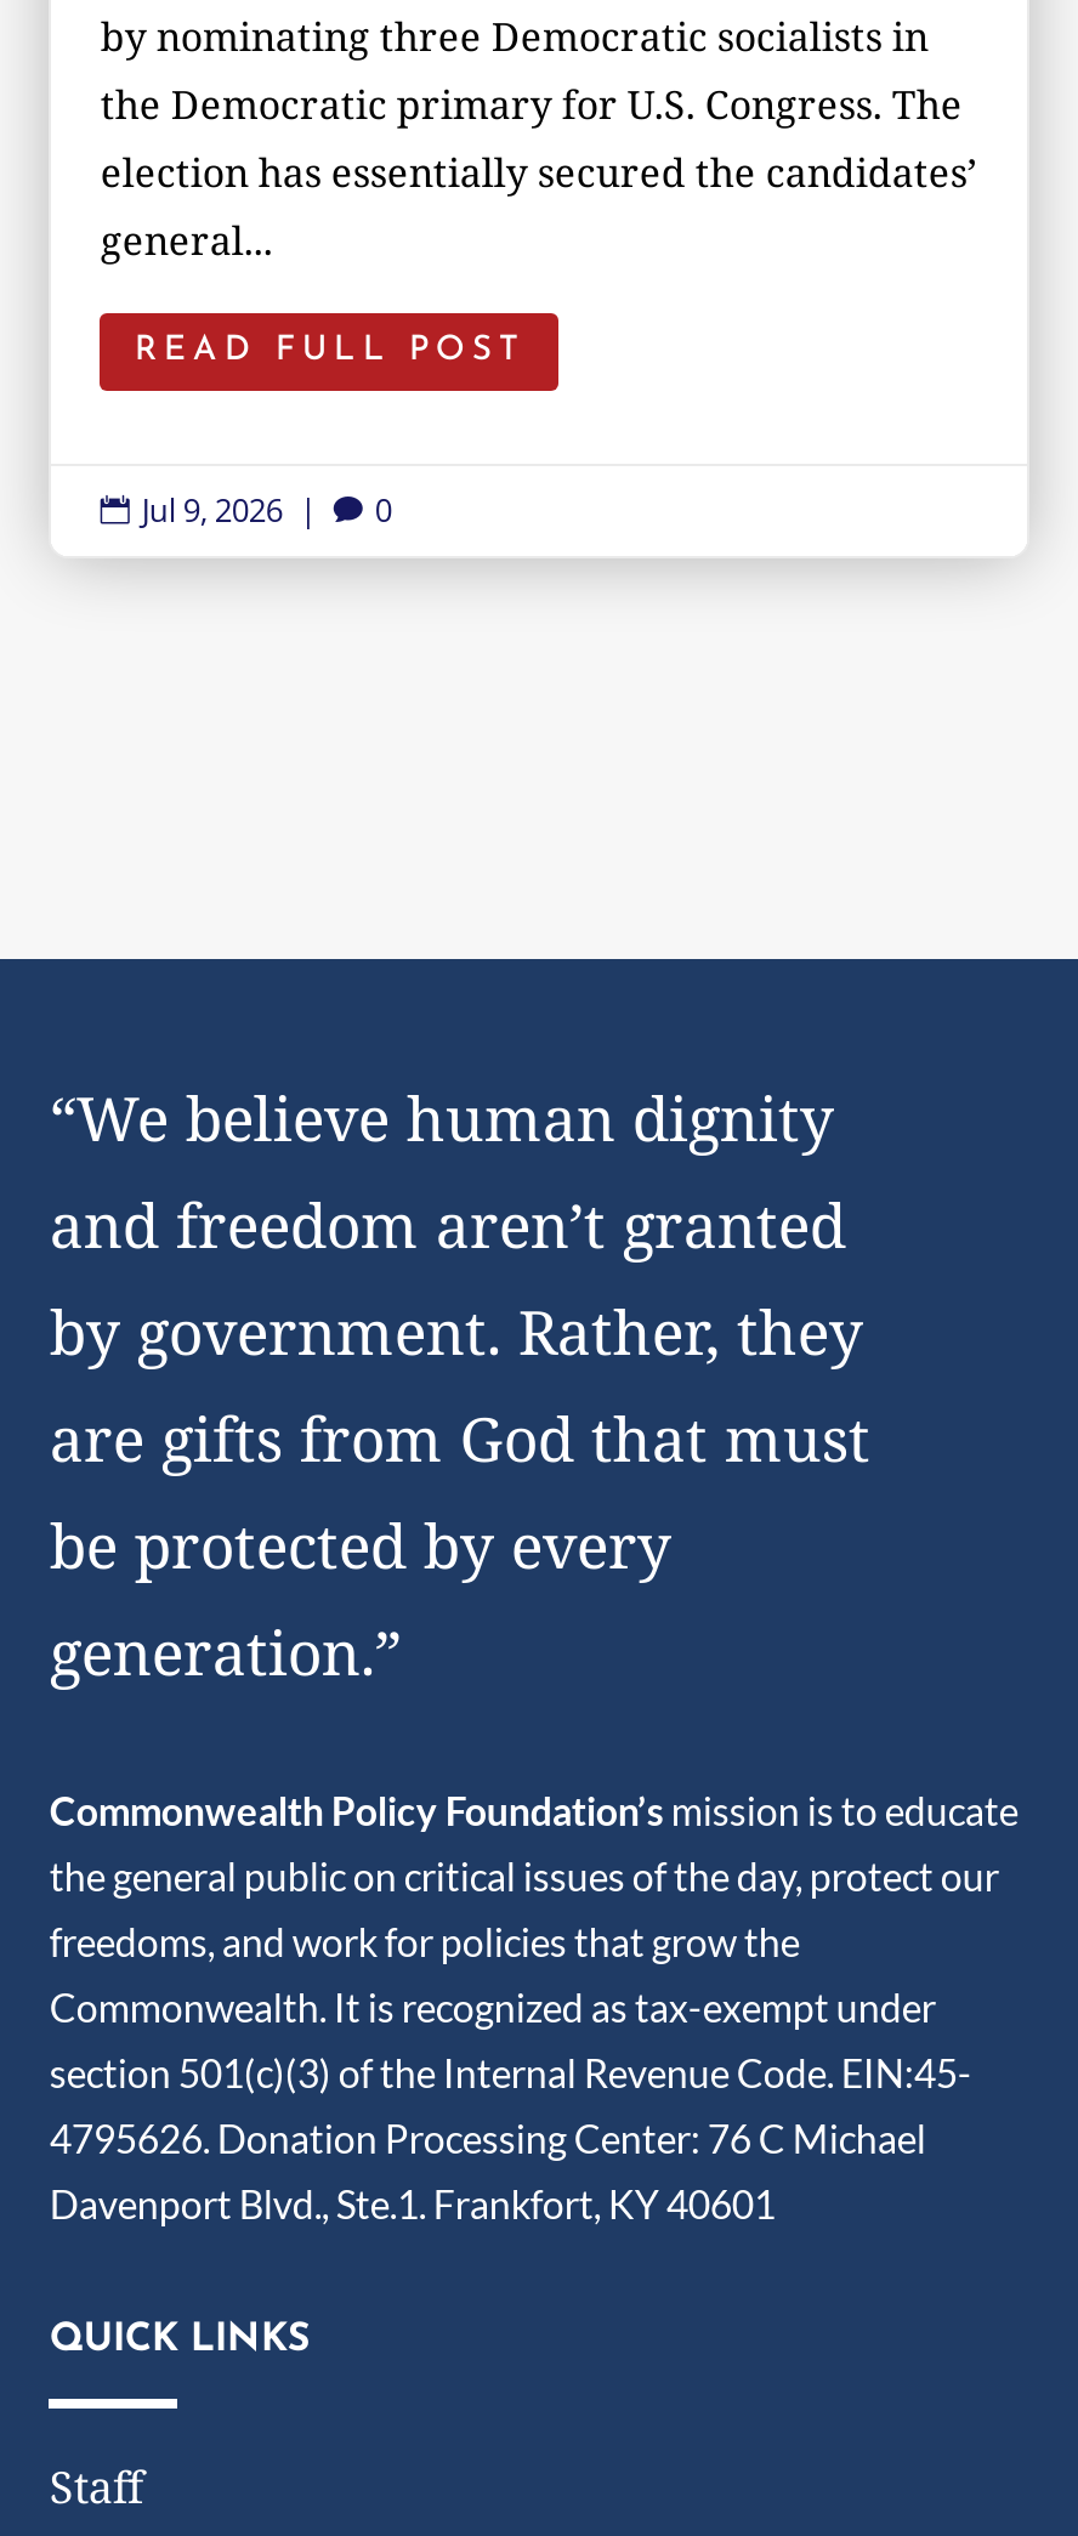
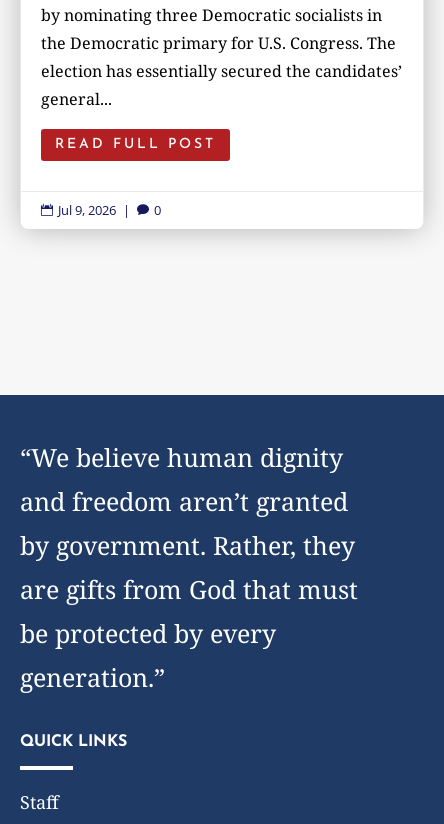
- Commonwealth Policy Foundation’s mission is to educate
- the general public on critical issues of the day, protect our
- freedoms, and work for policies that grow the
- Commonwealth. It is recognized as tax-exempt under
- section 501(c)(3) of the Internal Revenue Code. EIN:45-
- 4795626. Donation Processing Center: 76 C Michael
- Davenport Blvd., Ste.1. Frankfort, KY 40601
